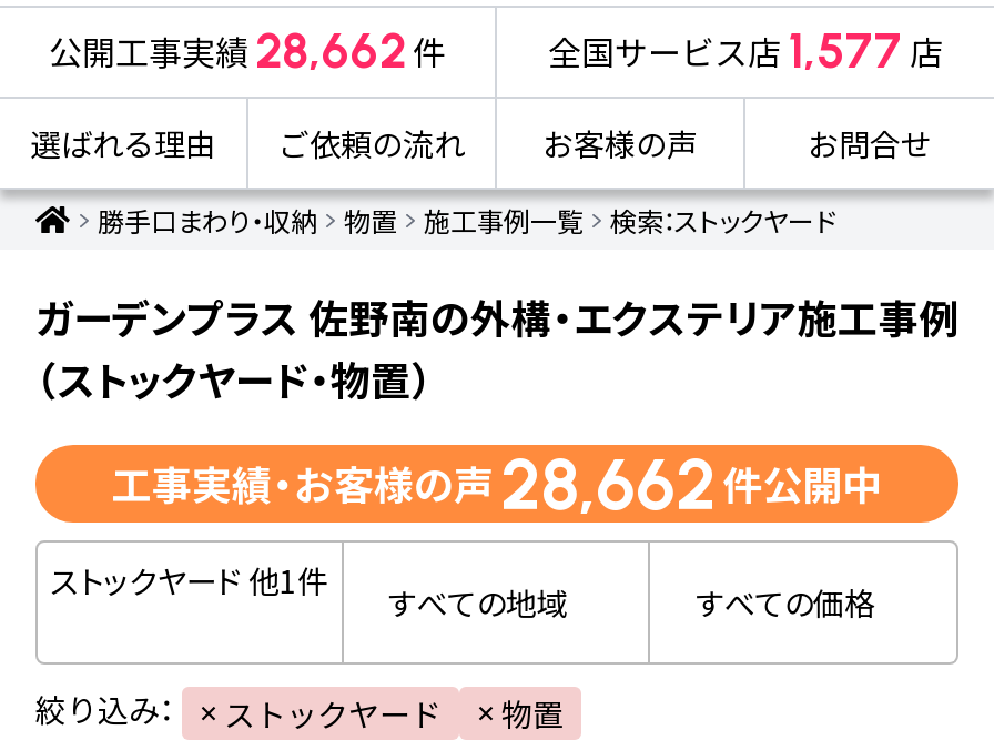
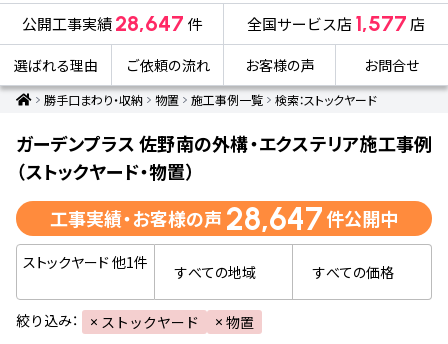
- 公開工事実績 28,662 件
+ 公開工事実績 28,647 件

- 工事実績・お客様の声 28,662 件公開中
+ 工事実績・お客様の声 28,647 件公開中
